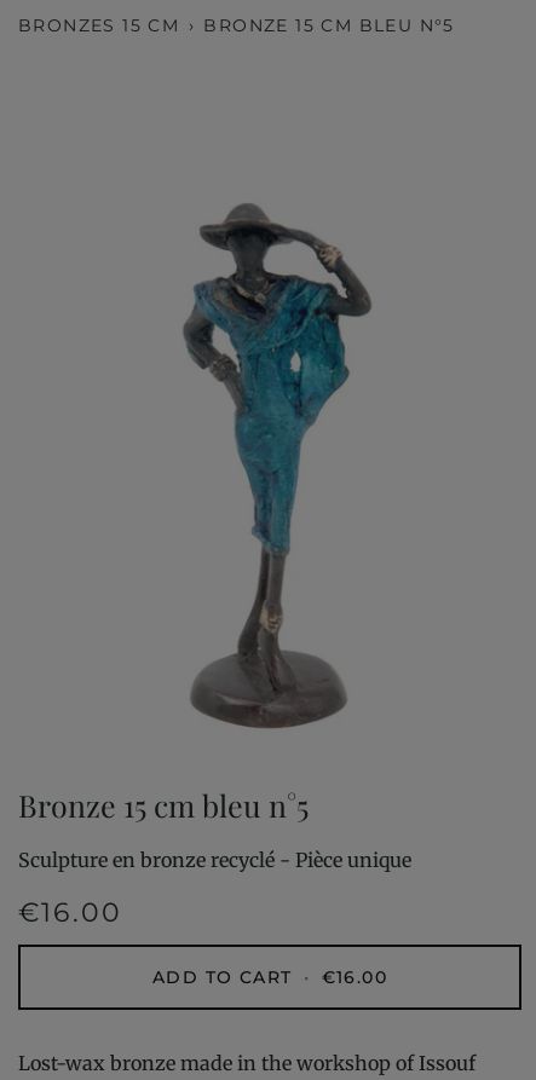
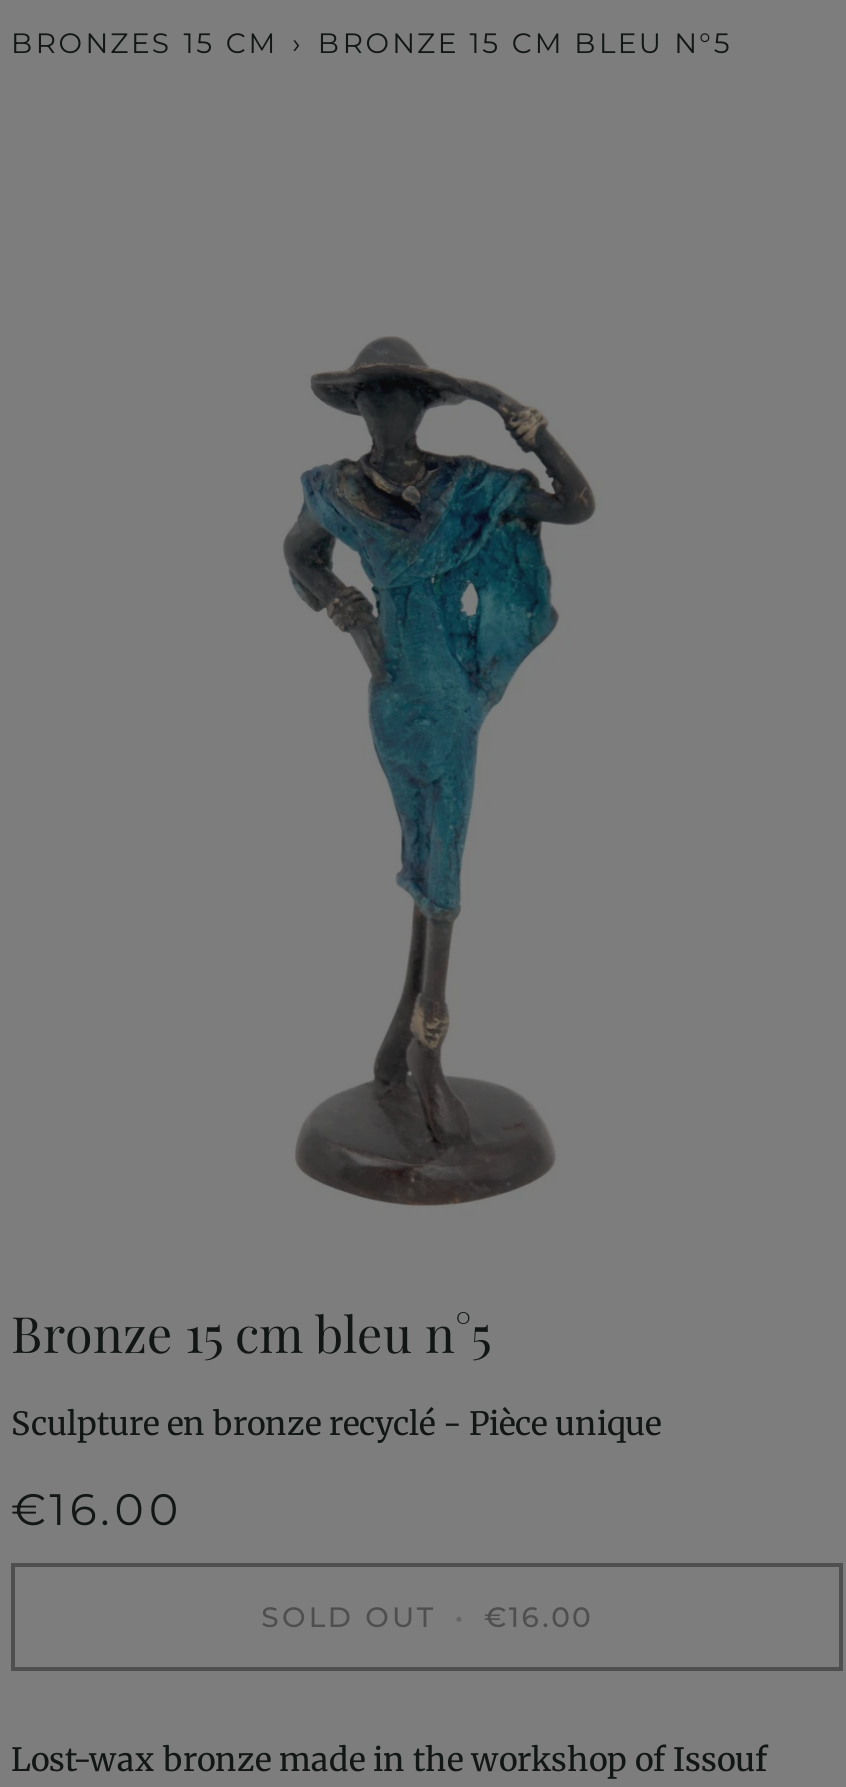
- ADD TO CART • €16.00
+ SOLD OUT • €16.00
